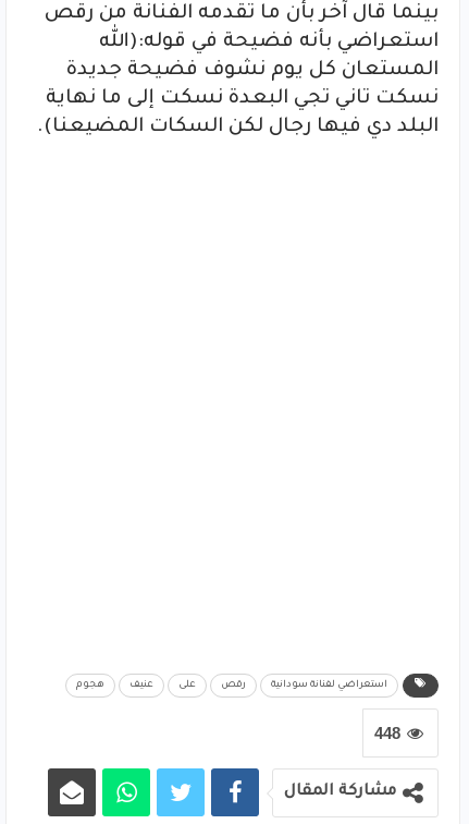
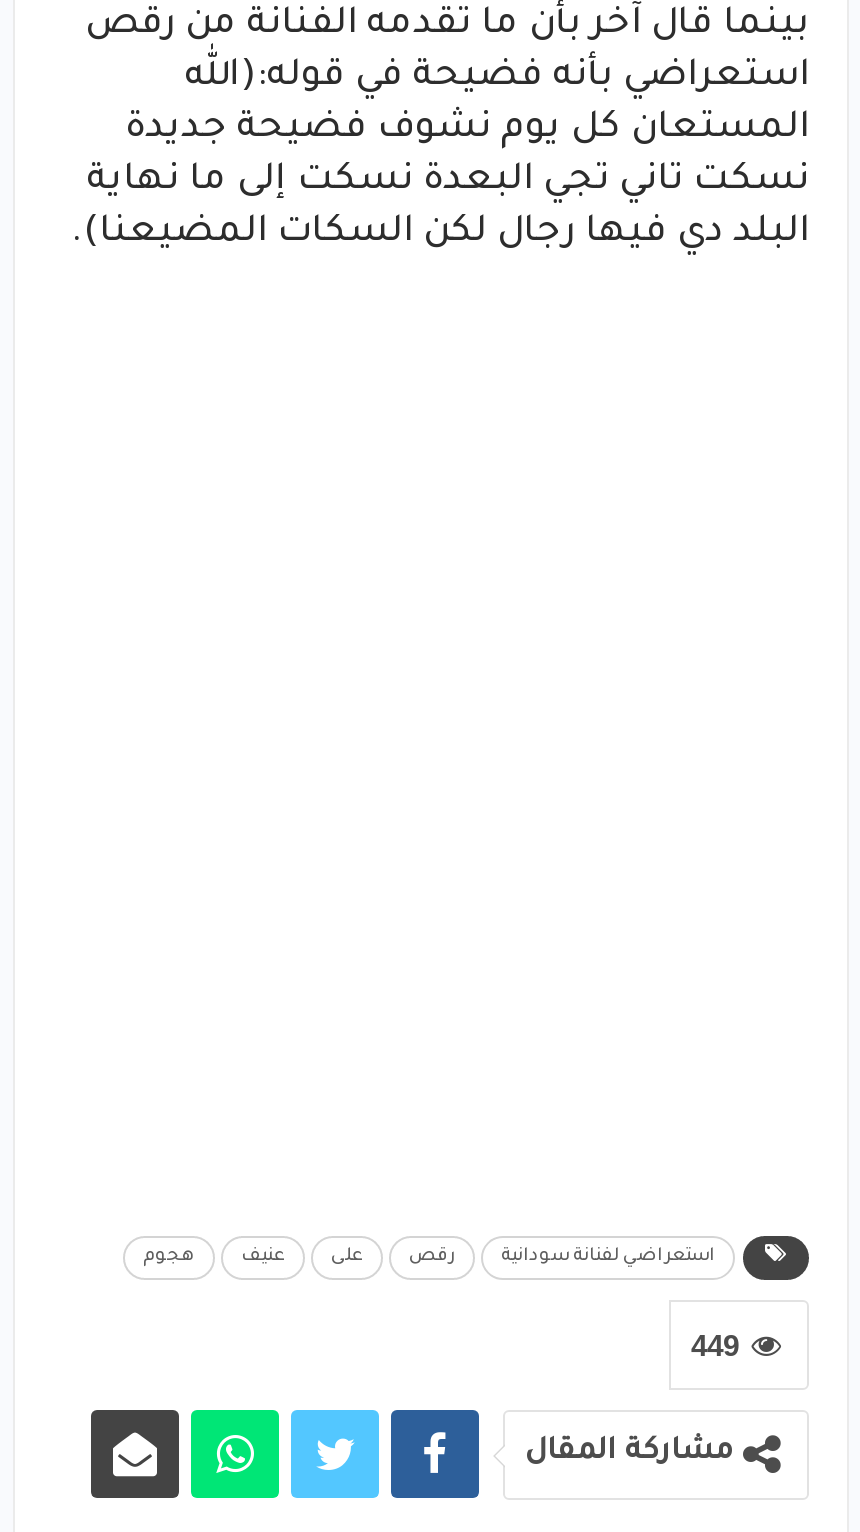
- 448
+ 449
